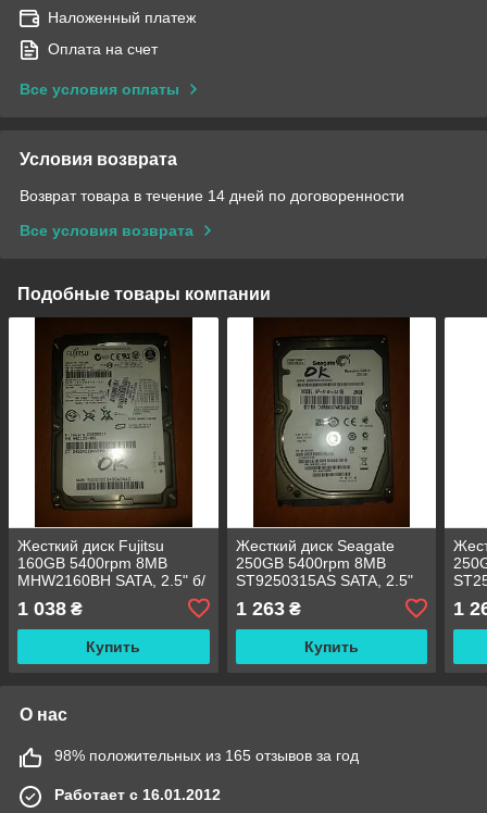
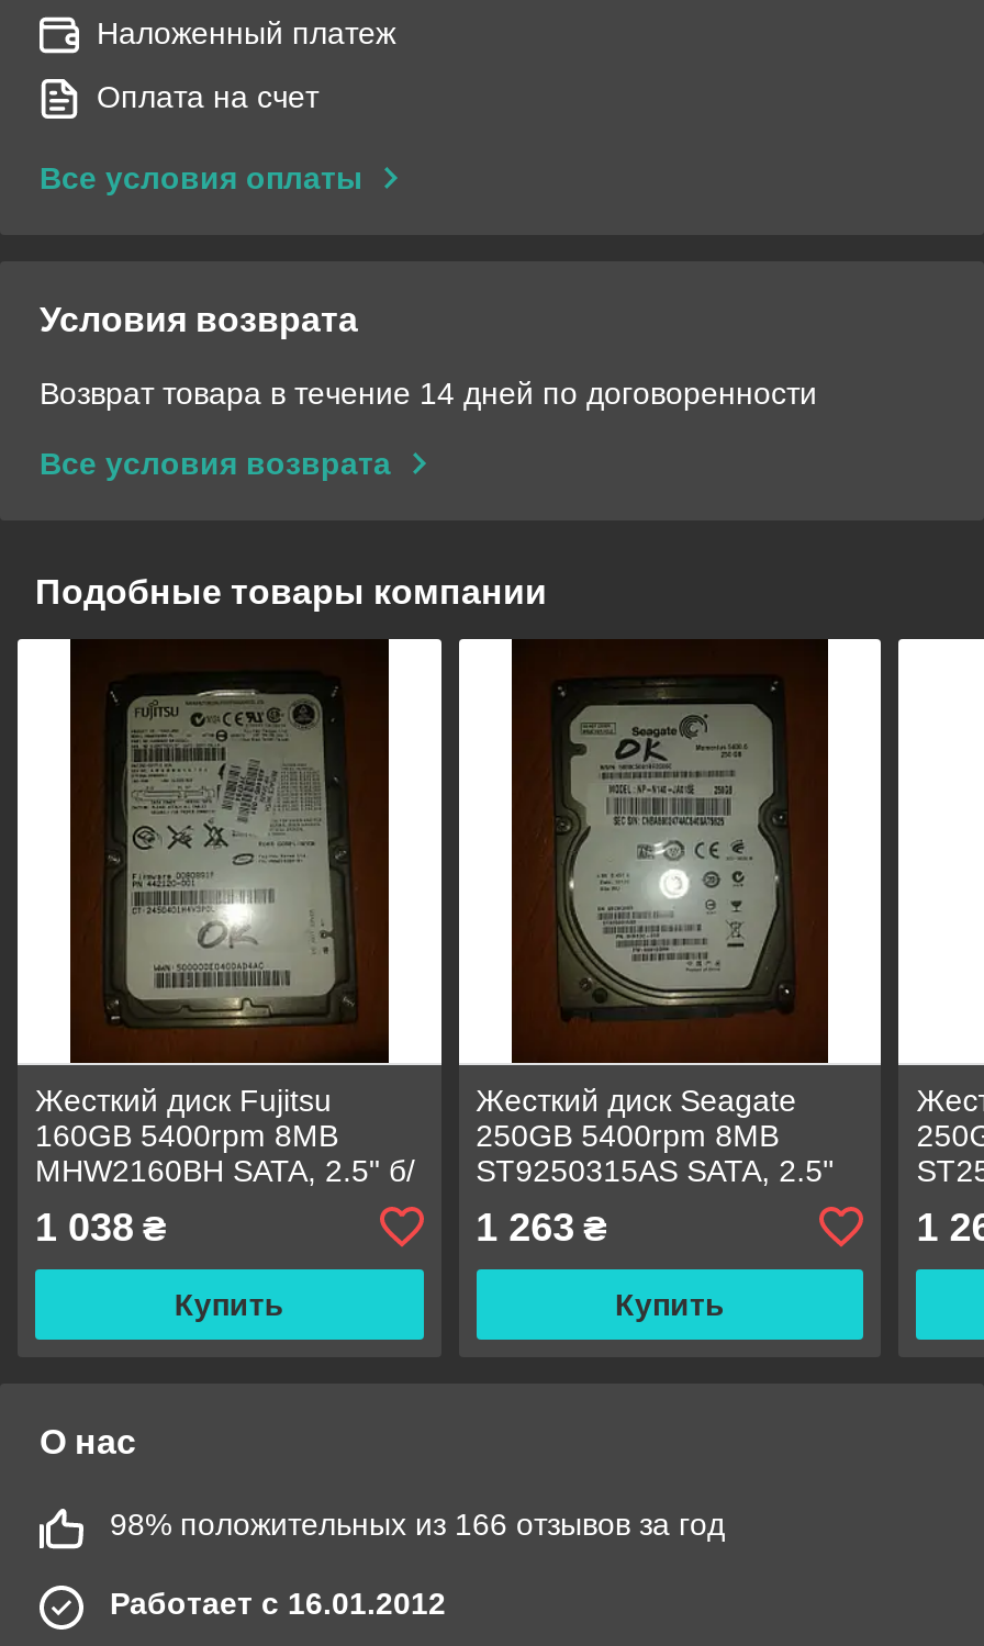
- 98% положительных из 165 отзывов за год
+ 98% положительных из 166 отзывов за год
